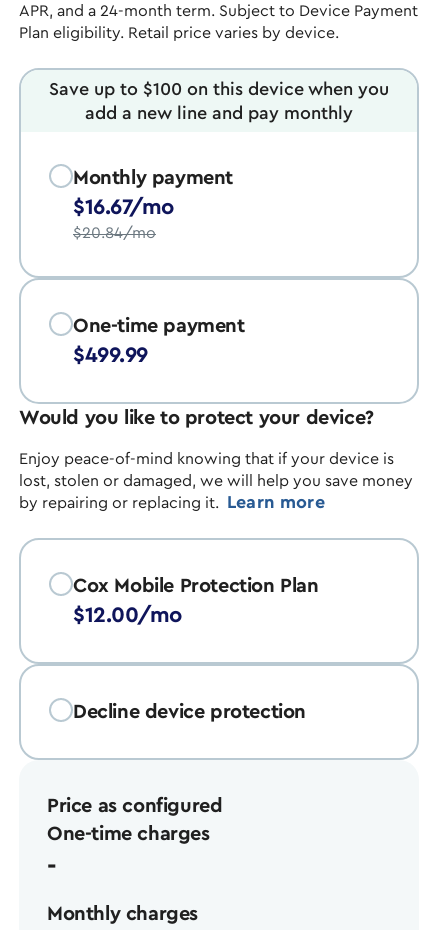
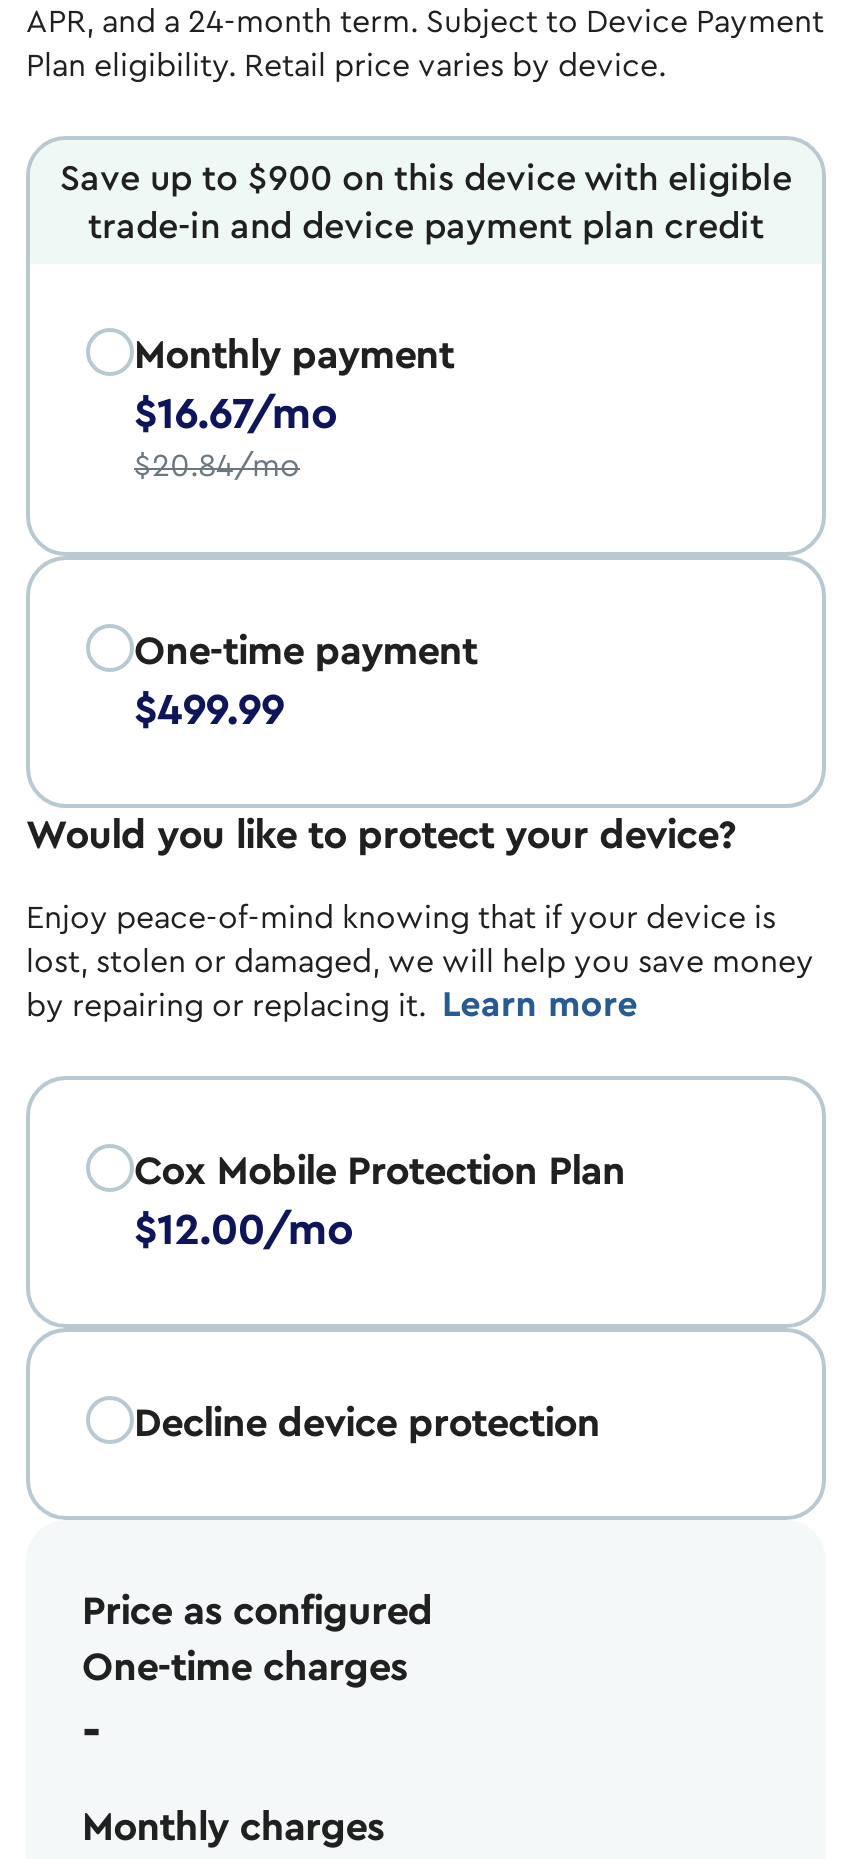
- Save up to $100 on this device when you
- add a new line and pay monthly
+ Save up to $900 on this device with eligible
+ trade-in and device payment plan credit
